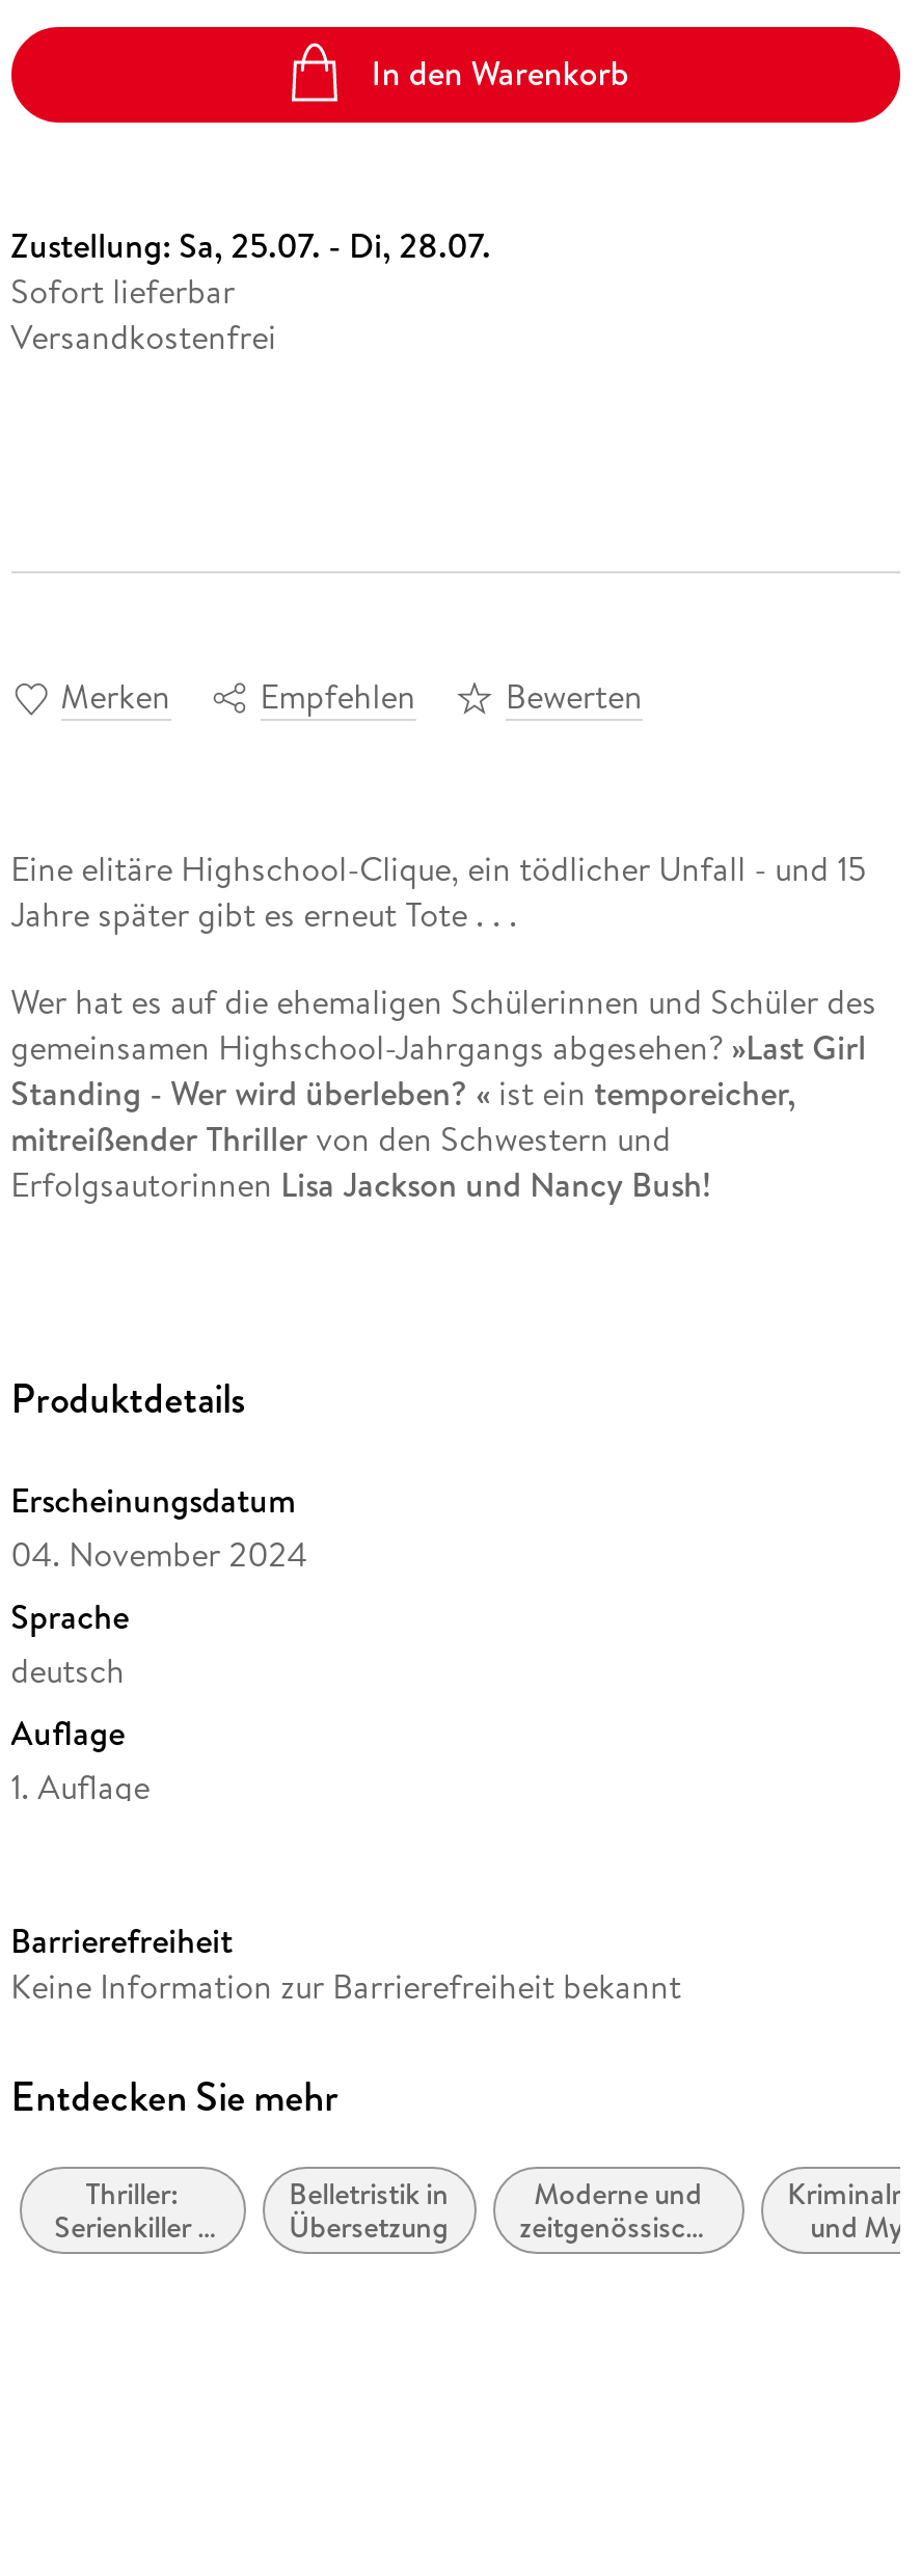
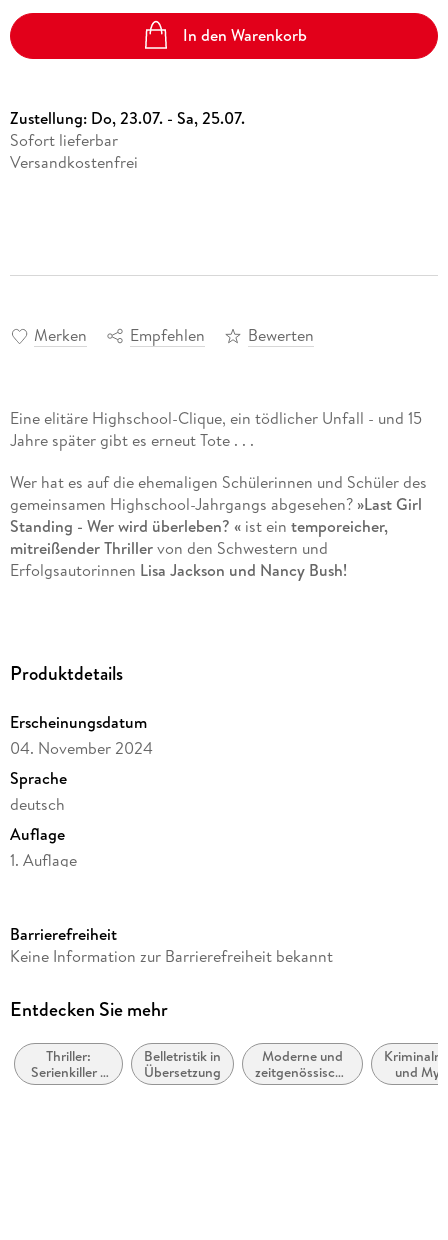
- Zustellung: Sa, 25.07. - Di, 28.07.
+ Zustellung: Do, 23.07. - Sa, 25.07.
